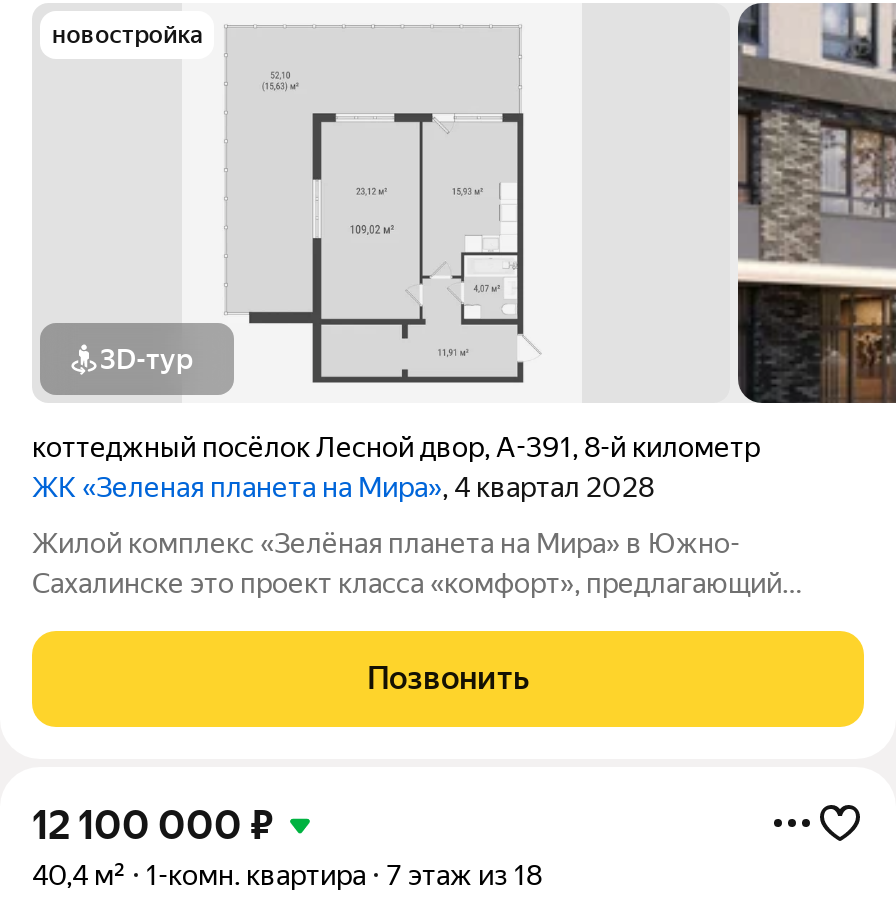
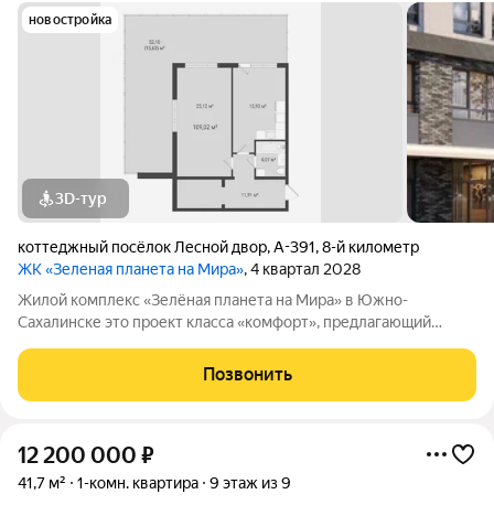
- 12 100 000 ₽
+ 12 200 000 ₽

- 40,4 м²
+ 41,7 м²

- 7 этаж из 18
+ 9 этаж из 9
